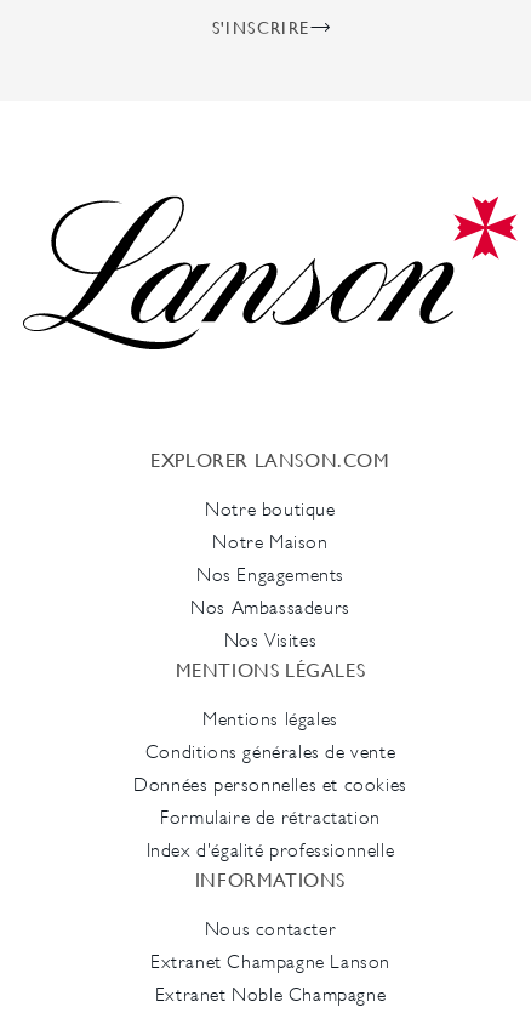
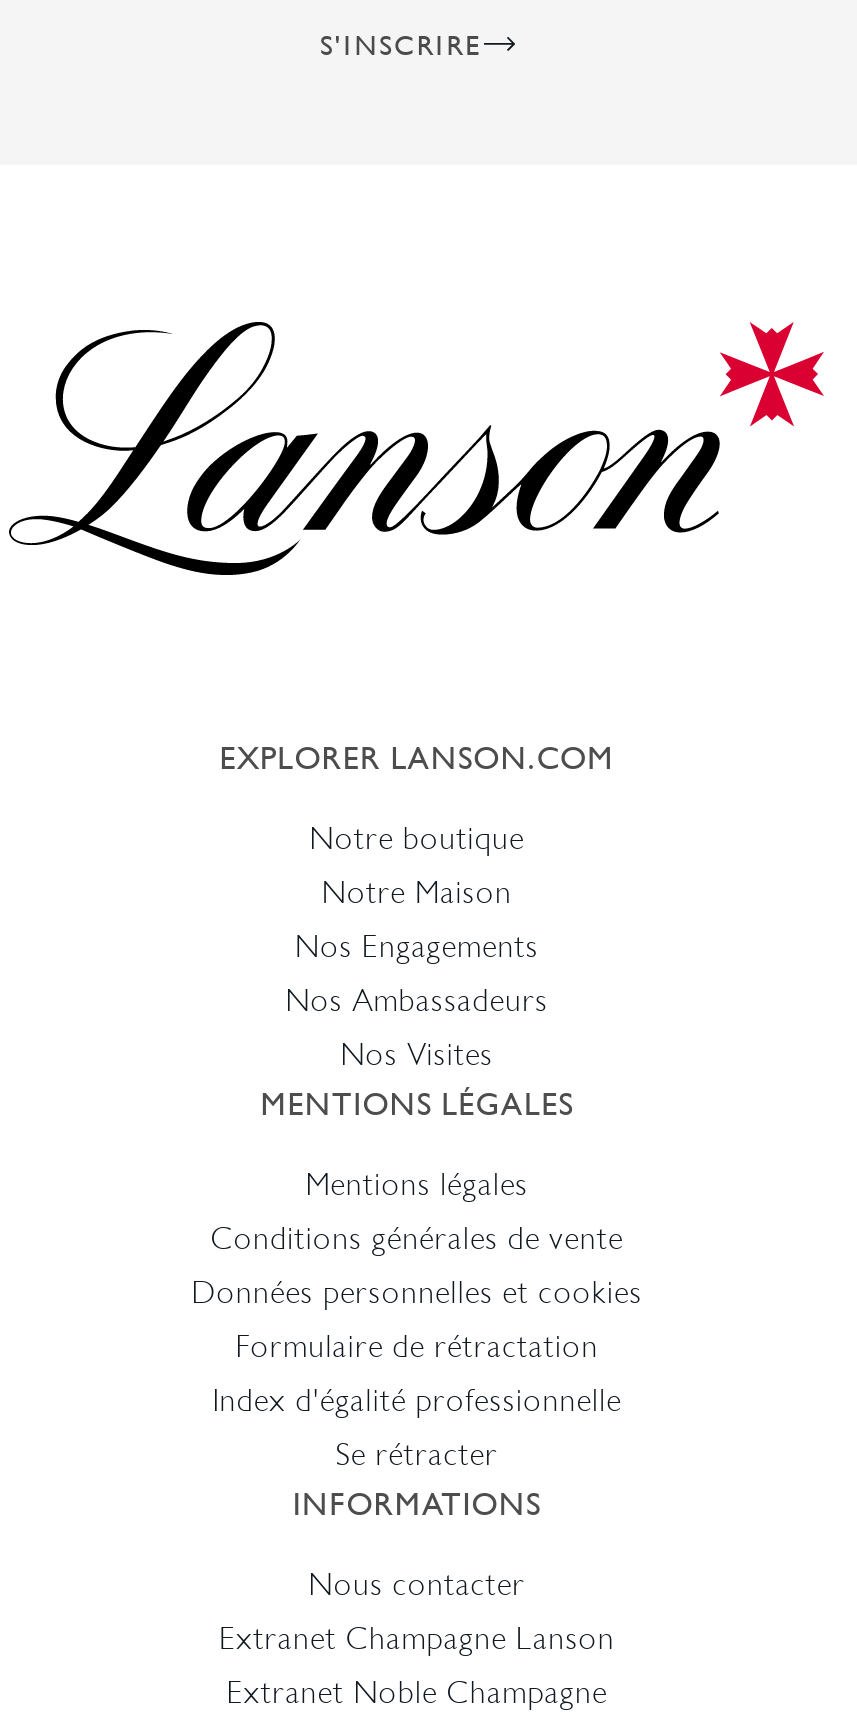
+ Se rétracter
